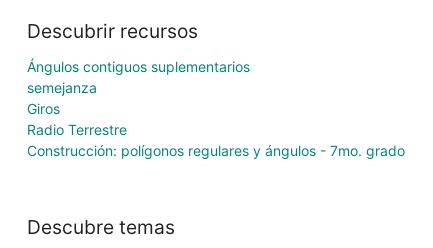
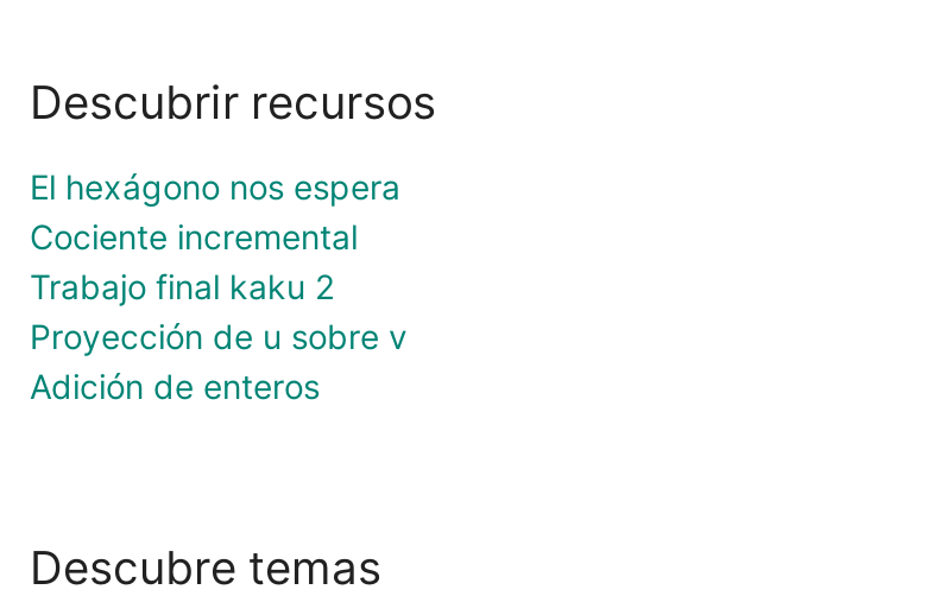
- Ángulos contiguos suplementarios
- semejanza
- Giros
- Radio Terrestre
- Construcción: polígonos regulares y ángulos - 7mo. grado
+ El hexágono nos espera
+ Cociente incremental
+ Trabajo final kaku 2
+ Proyección de u sobre v
+ Adición de enteros
